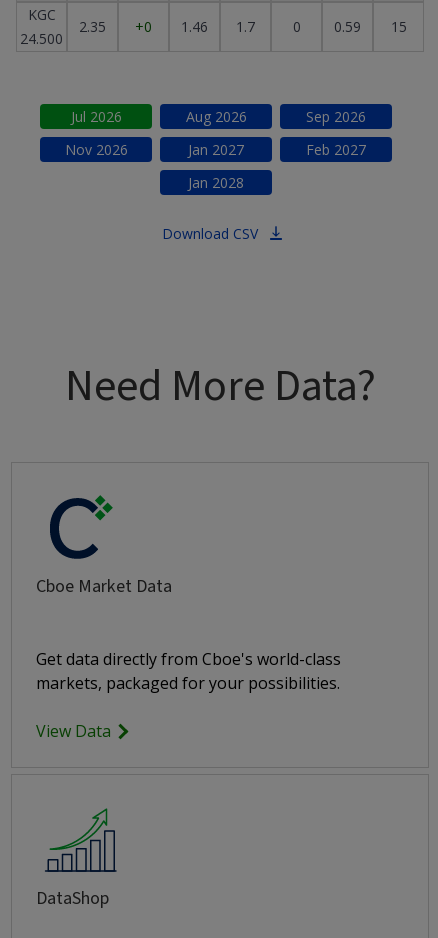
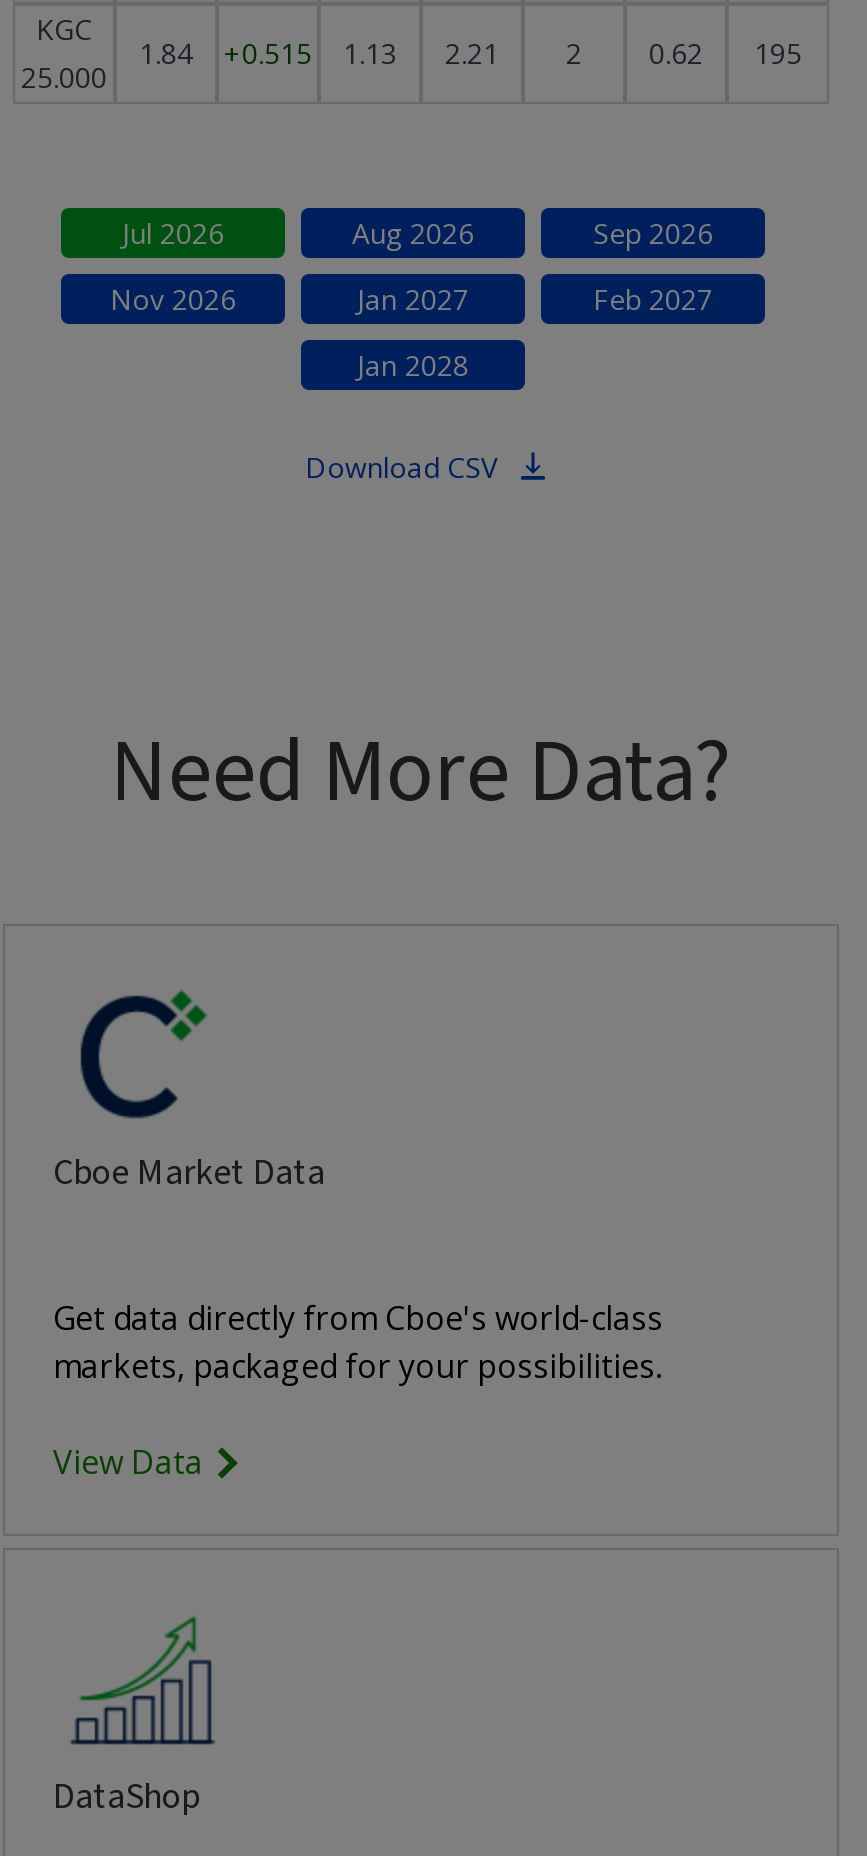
- 2.35
+ 1.84

- +0
+ +0.515

- 1.46
+ 1.13

- 1.7
+ 2.21

- 0
+ 2

- 0.59
+ 0.62

- 15
+ 195

- 24.500
+ 25.000
